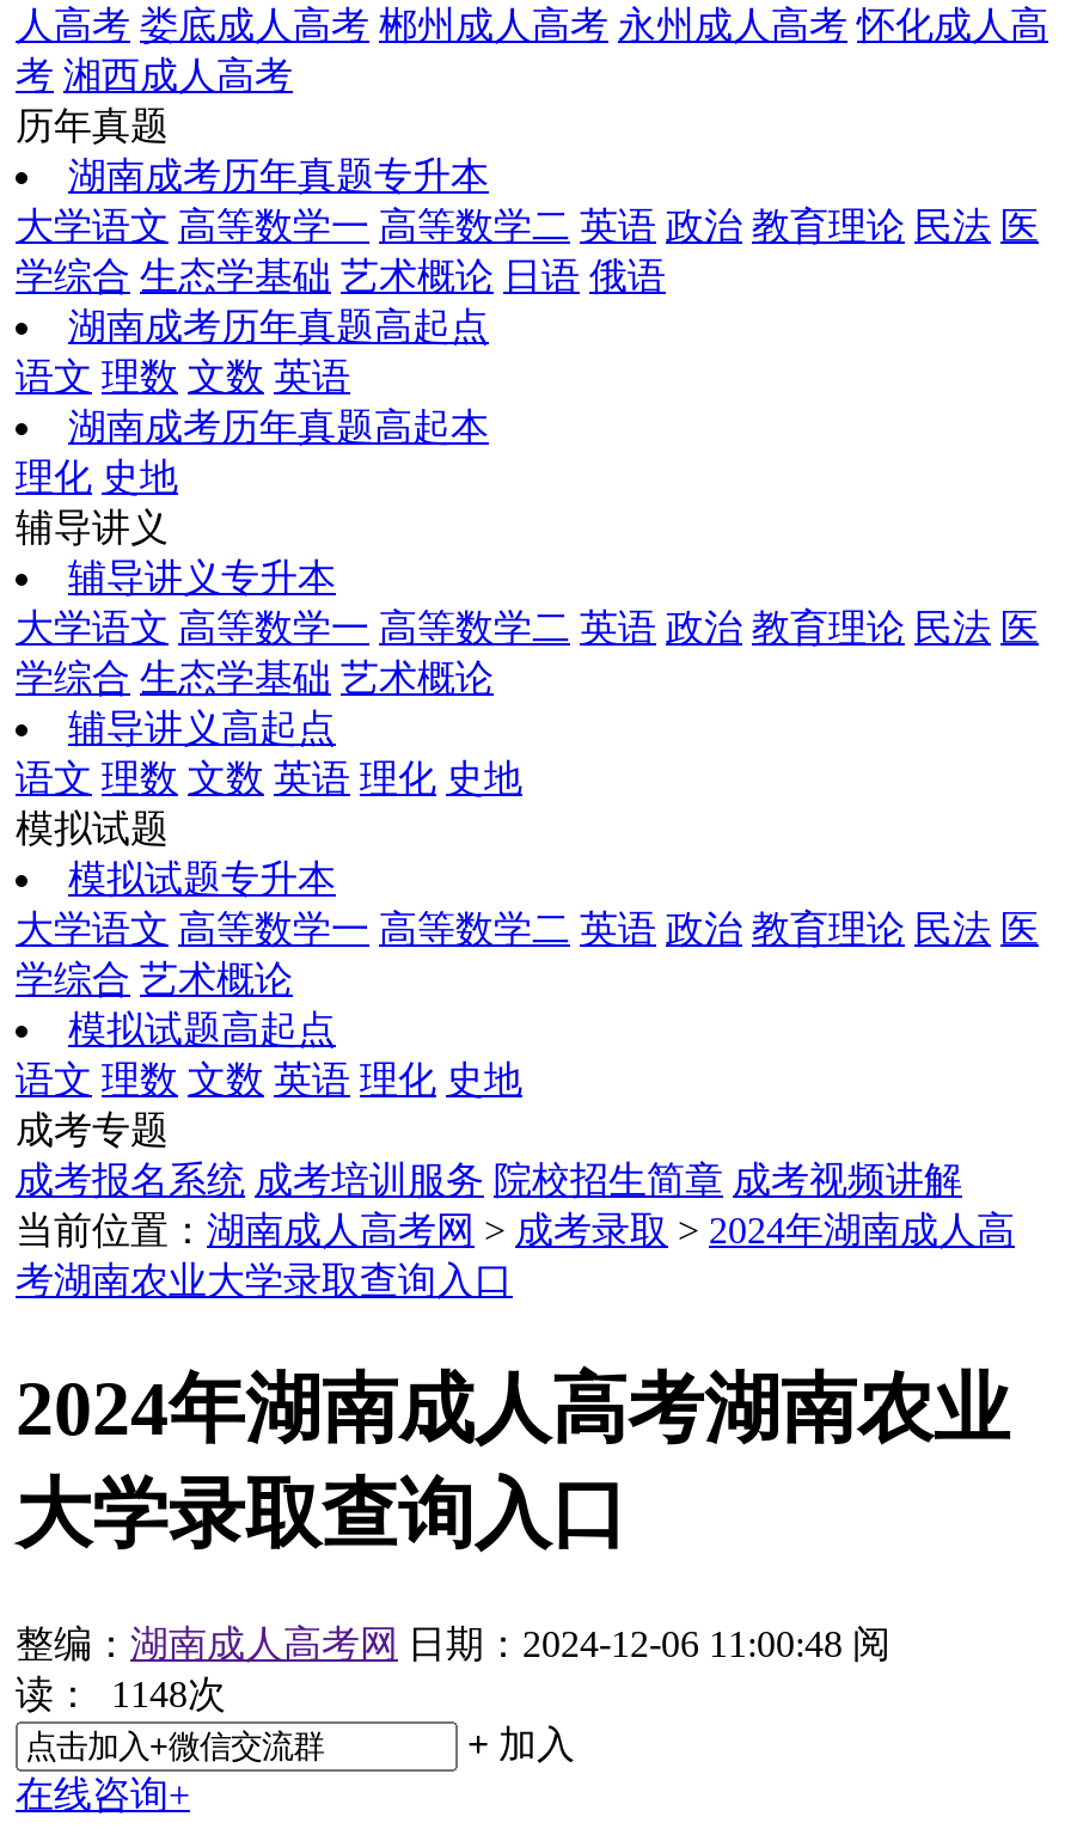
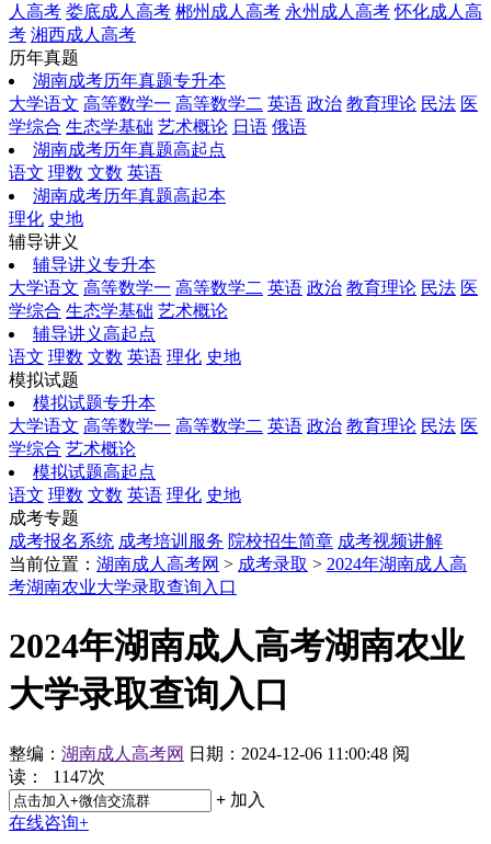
- 读：1148次
+ 读：1147次
